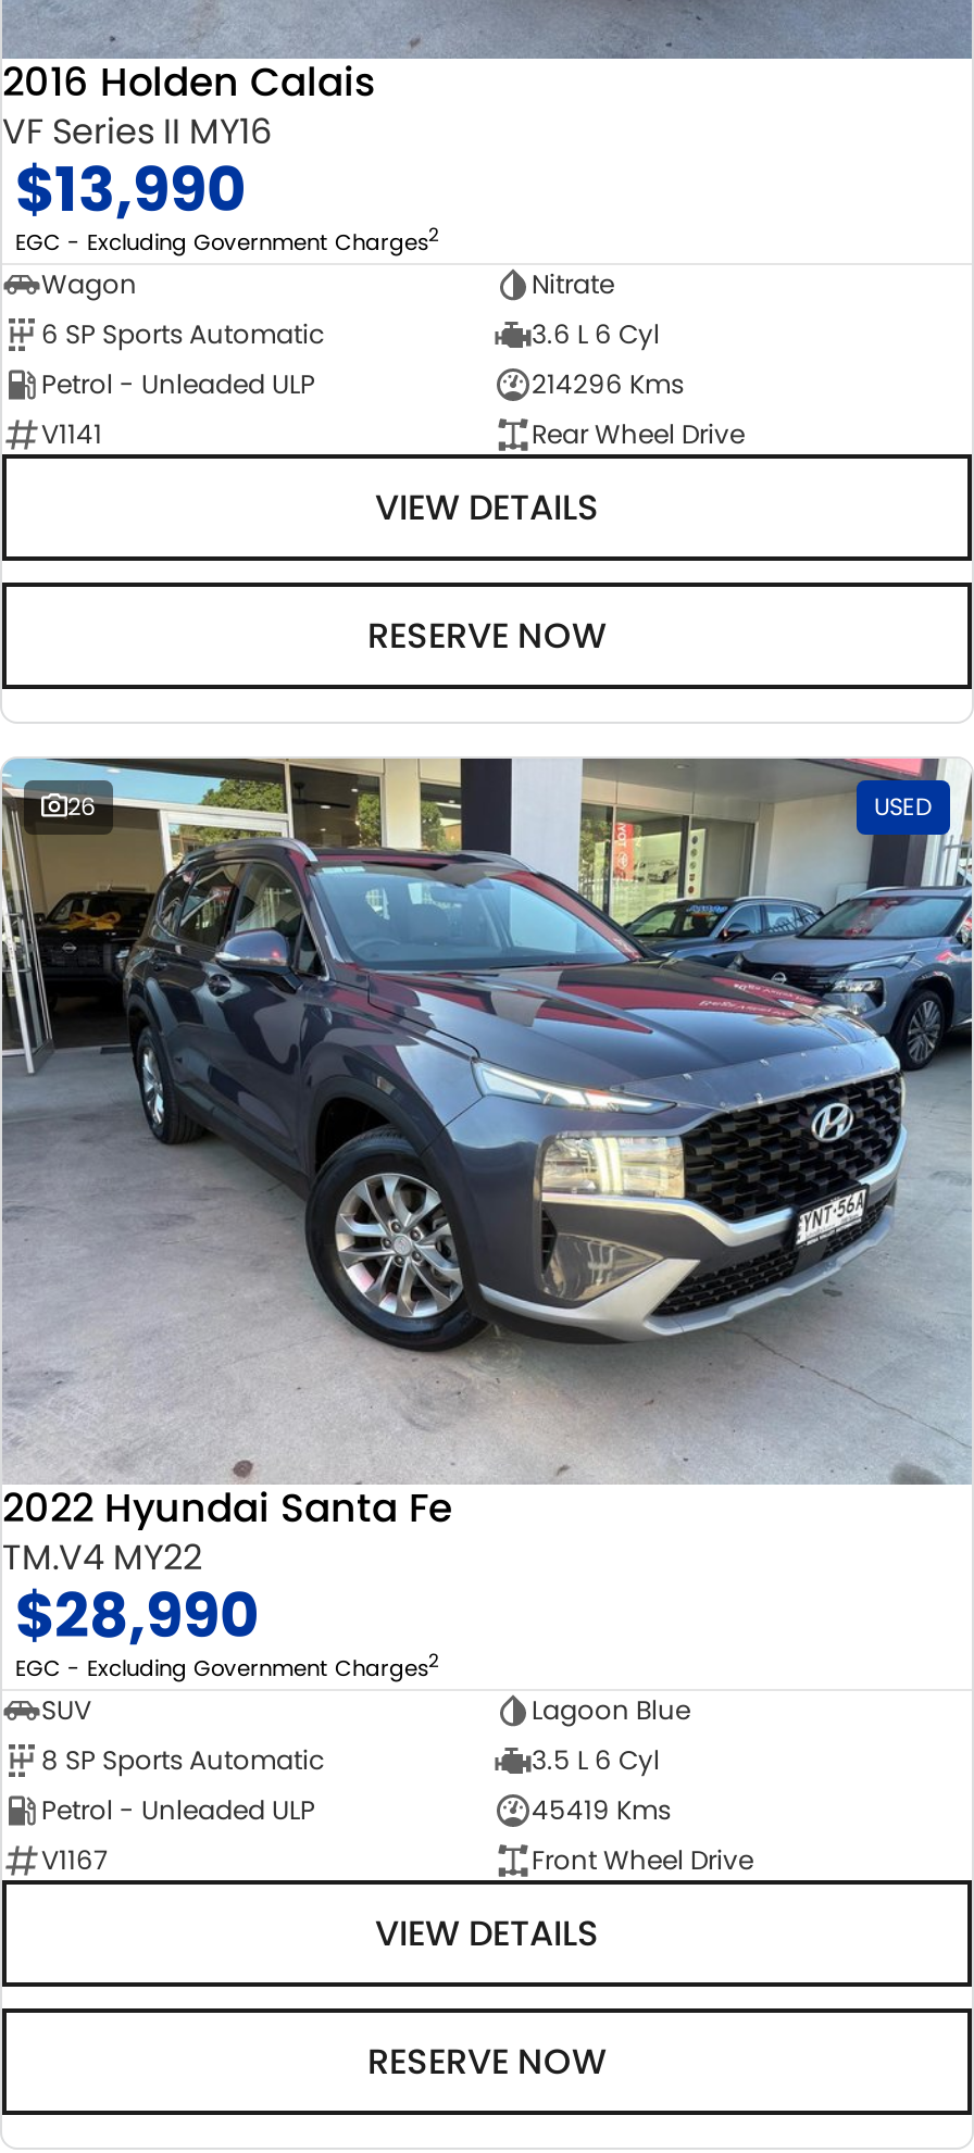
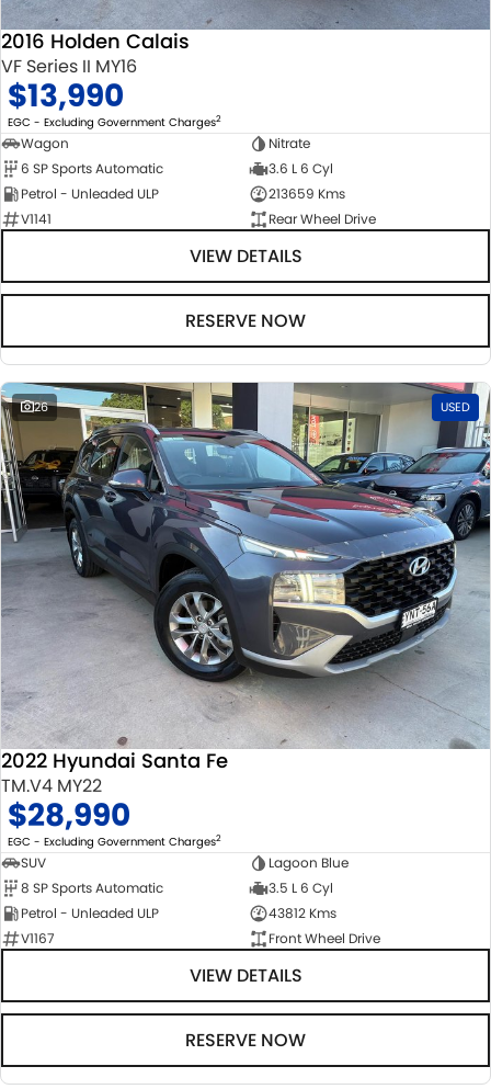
- 214296 Kms
+ 213659 Kms

- 45419 Kms
+ 43812 Kms
